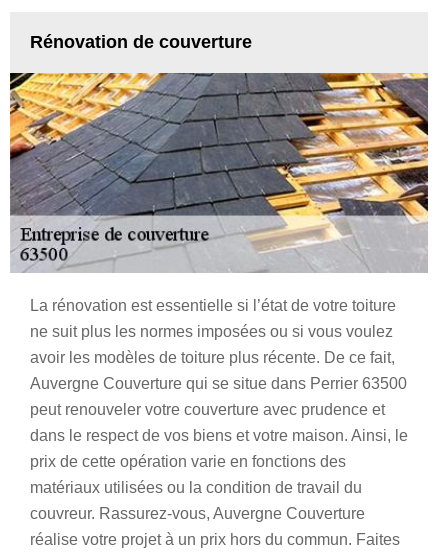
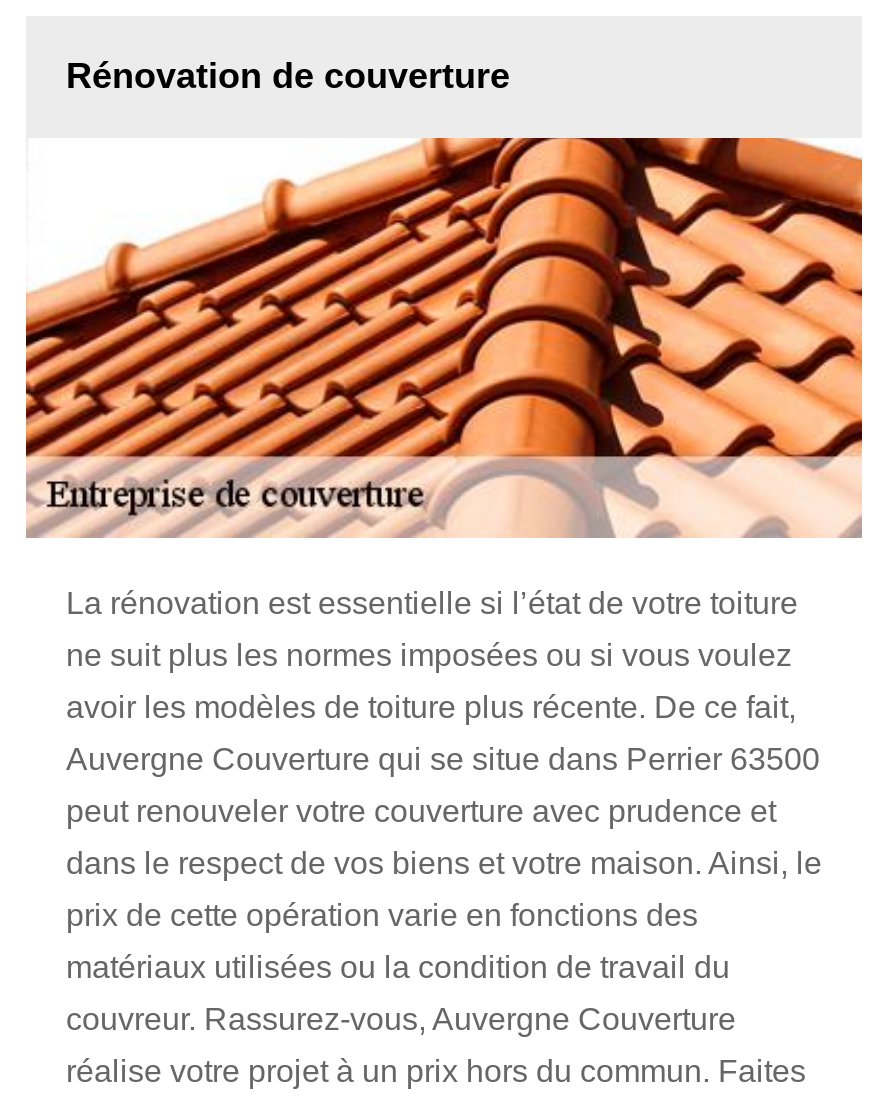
- [image]
+ [image]
